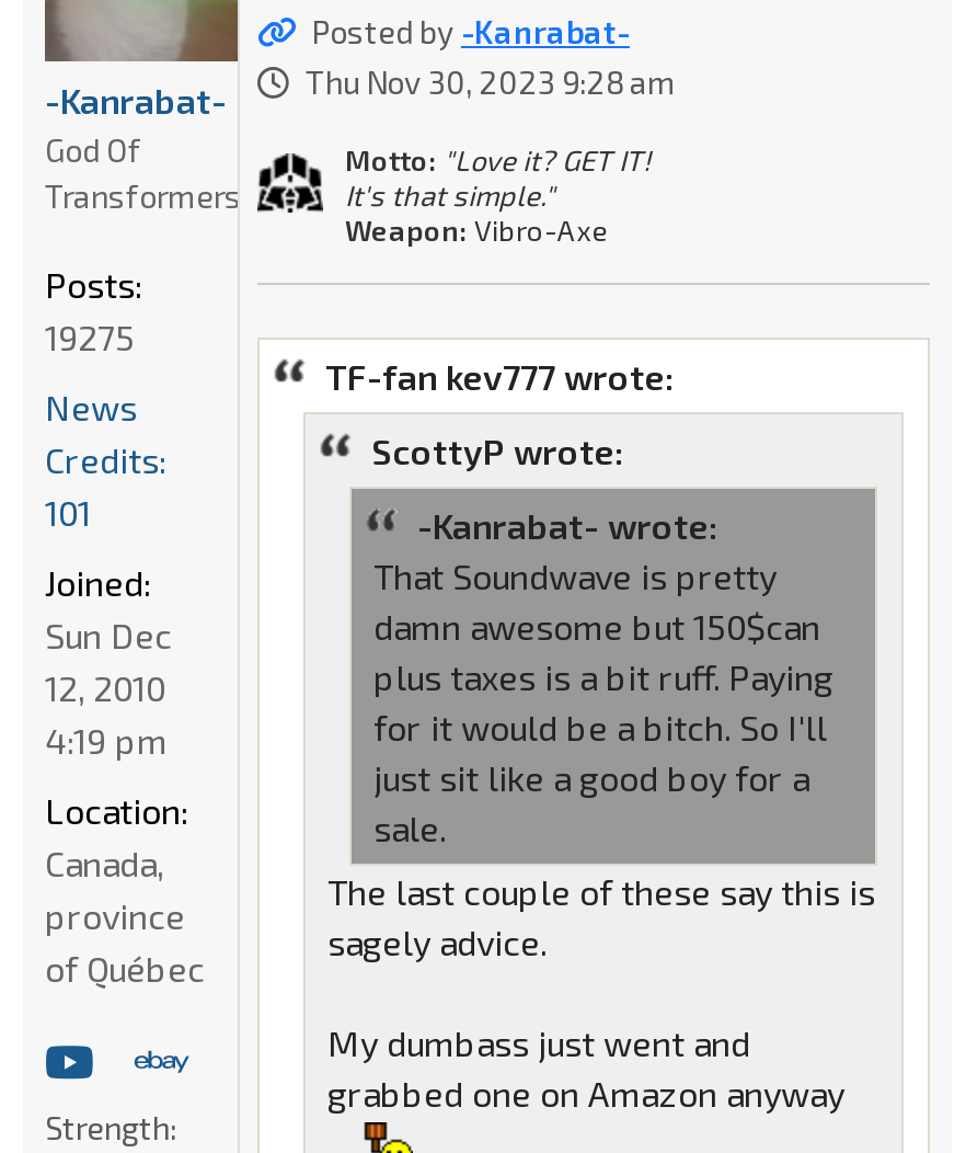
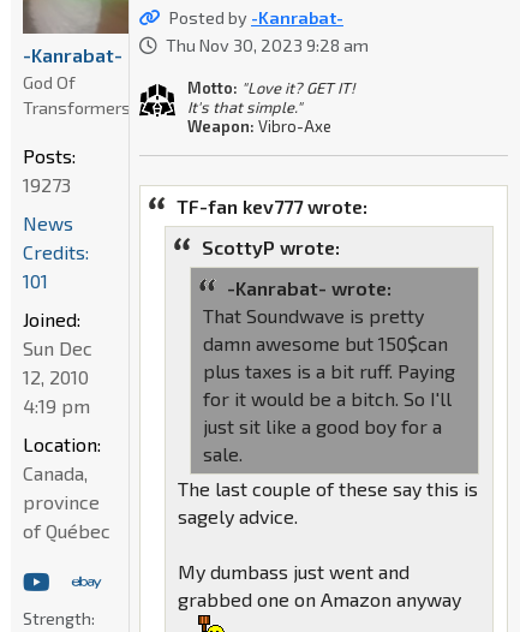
- 19275
+ 19273
